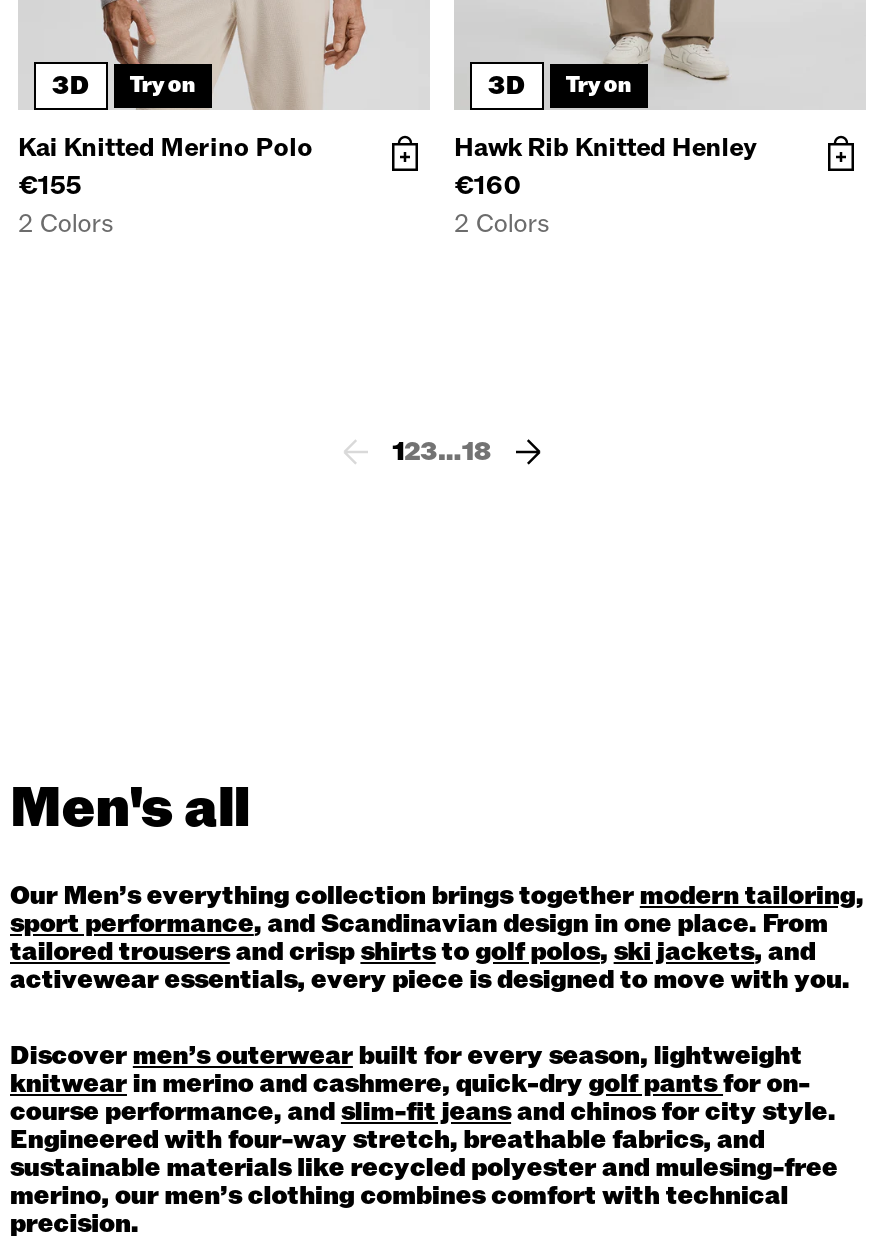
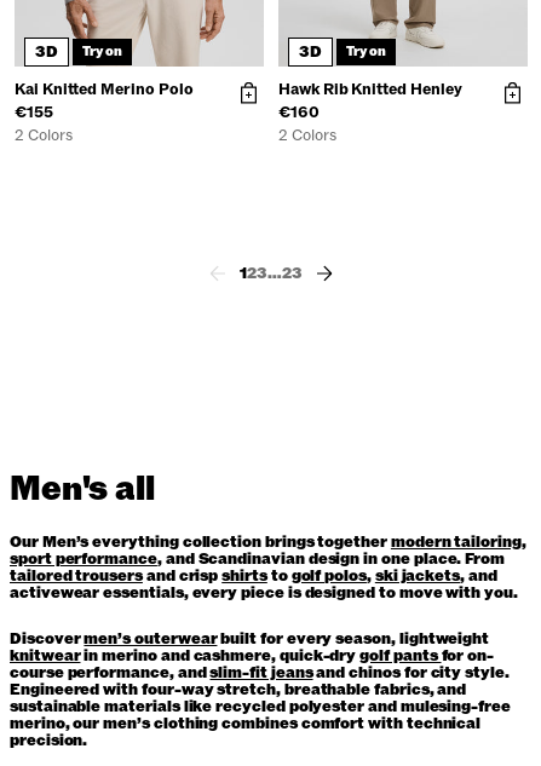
- 123…18
+ 123…23
